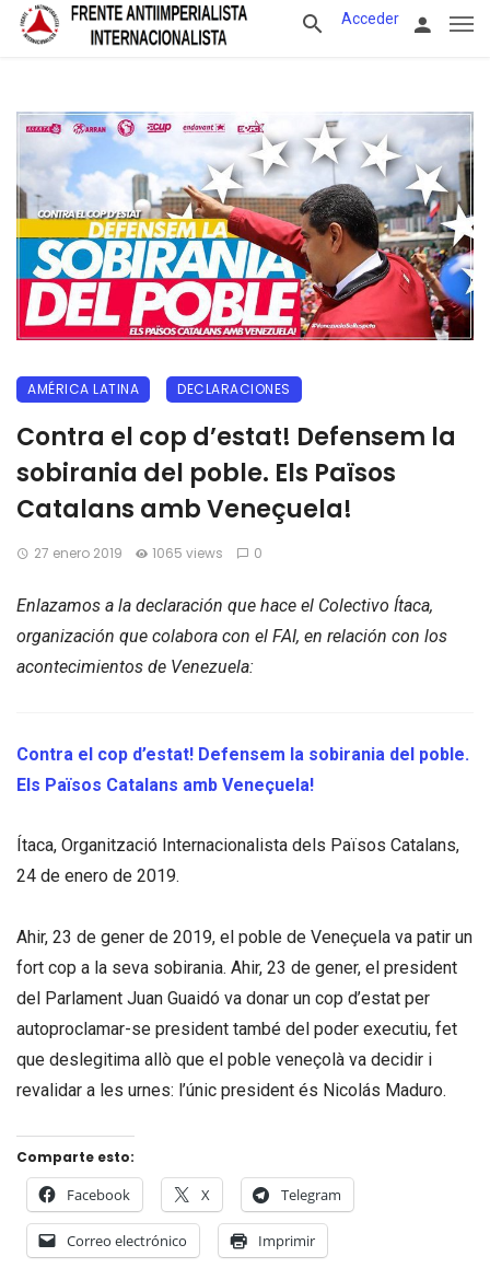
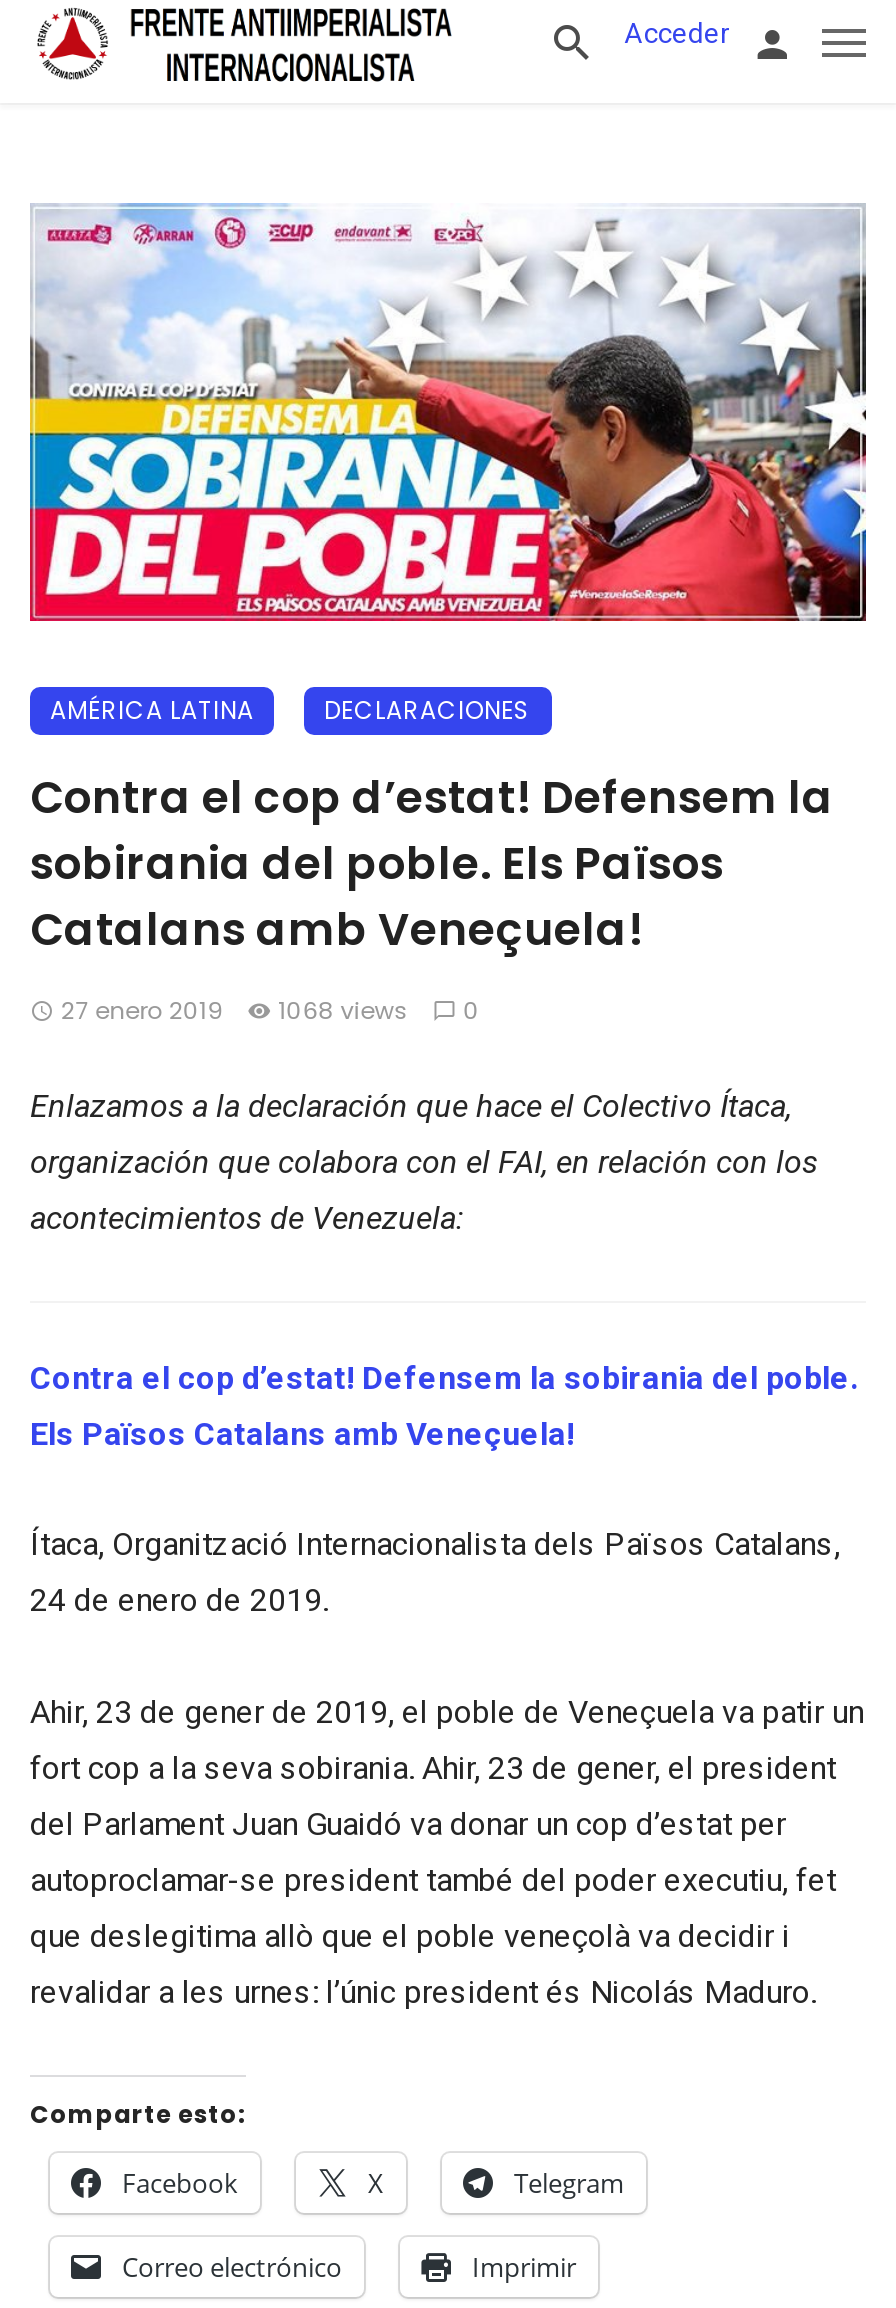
- 27 enero 2019 1065 views 0
+ 27 enero 2019 1068 views 0
